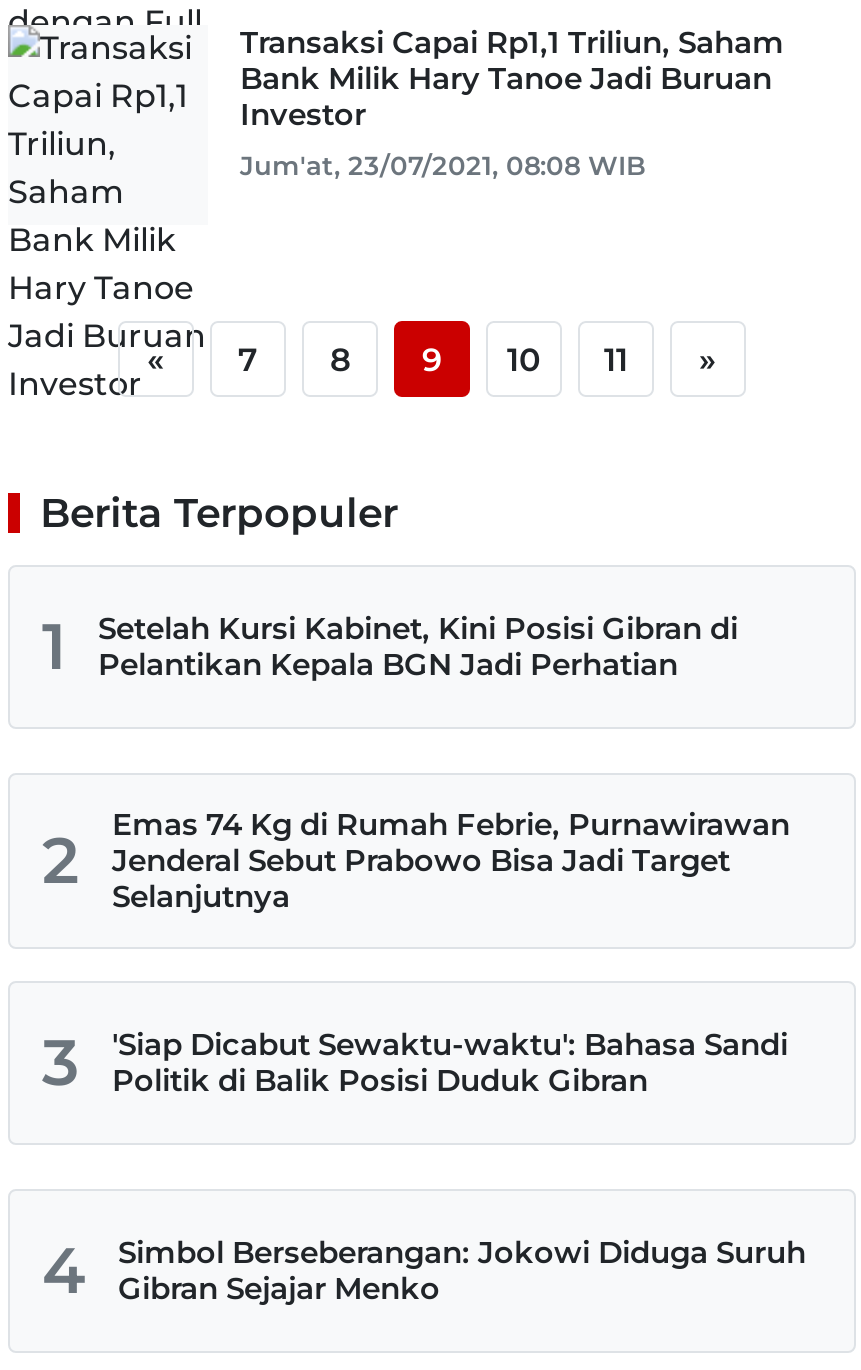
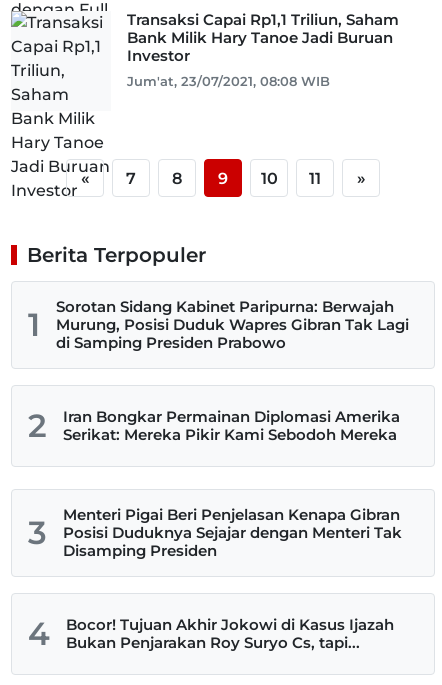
- Setelah Kursi Kabinet, Kini Posisi Gibran di
- Pelantikan Kepala BGN Jadi Perhatian
+ Sorotan Sidang Kabinet Paripurna: Berwajah
+ Murung, Posisi Duduk Wapres Gibran Tak Lagi
+ di Samping Presiden Prabowo

- Emas 74 Kg di Rumah Febrie, Purnawirawan
- Jenderal Sebut Prabowo Bisa Jadi Target
- Selanjutnya
+ Iran Bongkar Permainan Diplomasi Amerika
+ Serikat: Mereka Pikir Kami Sebodoh Mereka

- 'Siap Dicabut Sewaktu-waktu': Bahasa Sandi
- Politik di Balik Posisi Duduk Gibran
+ Menteri Pigai Beri Penjelasan Kenapa Gibran
+ Posisi Duduknya Sejajar dengan Menteri Tak
+ Disamping Presiden

- Simbol Berseberangan: Jokowi Diduga Suruh
- Gibran Sejajar Menko
+ Bocor! Tujuan Akhir Jokowi di Kasus Ijazah
+ Bukan Penjarakan Roy Suryo Cs, tapi...
